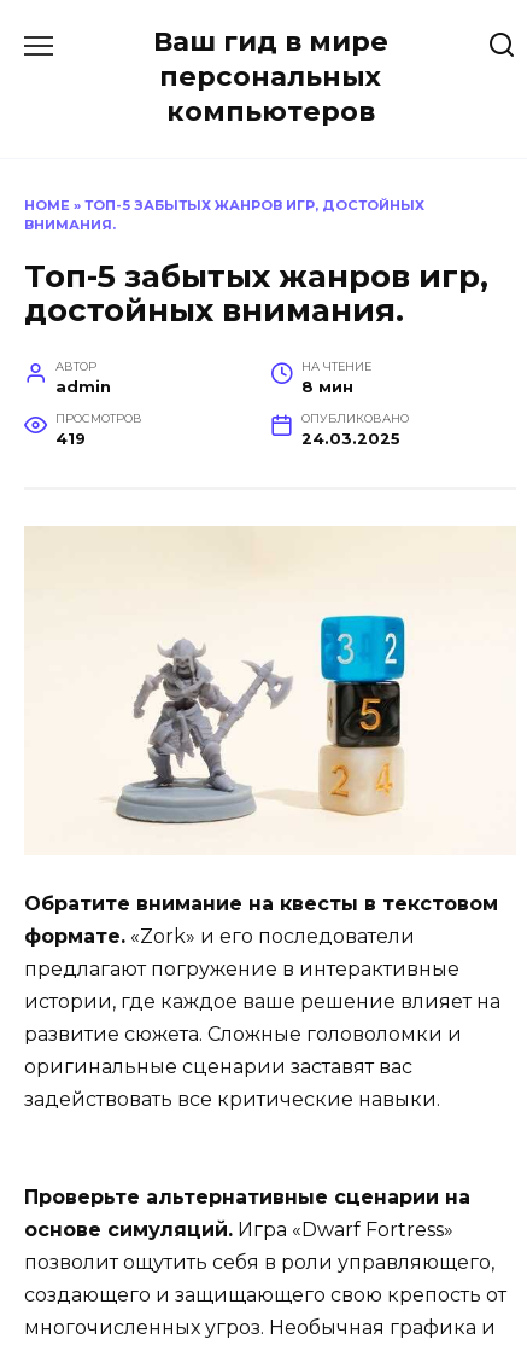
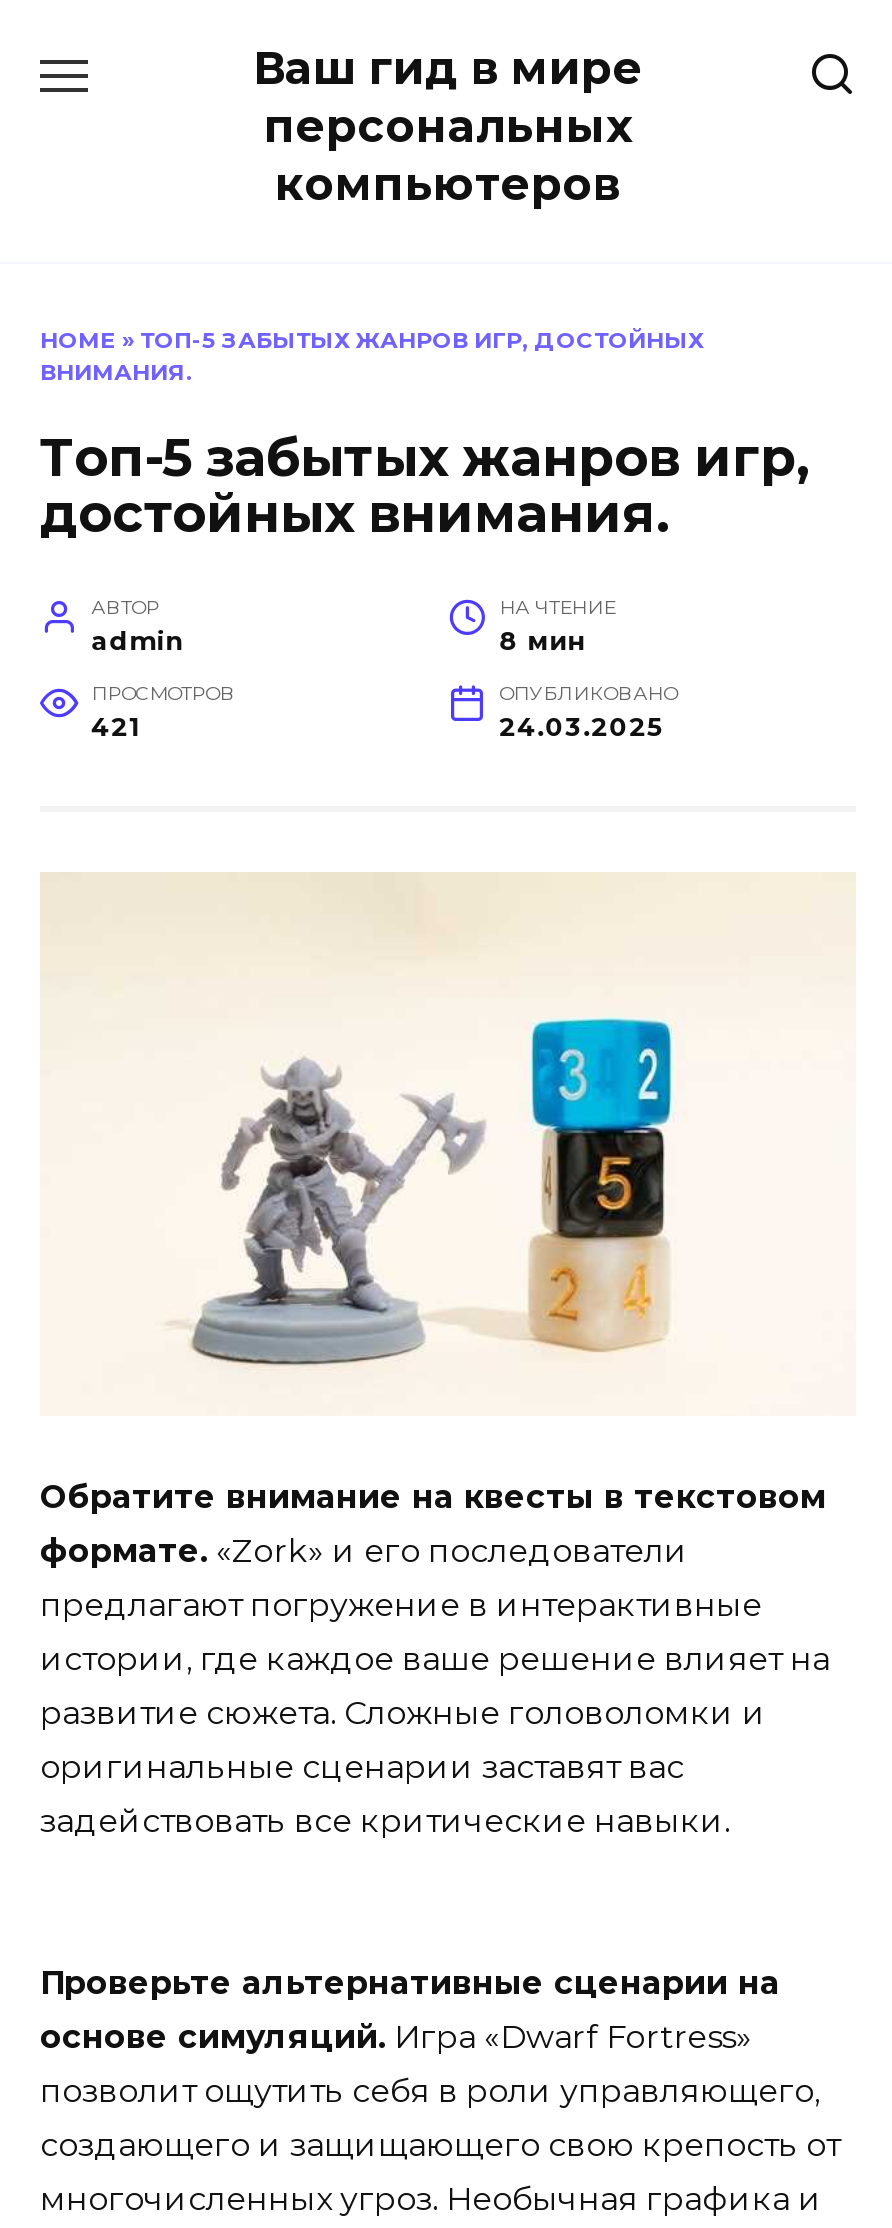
- 419
+ 421
